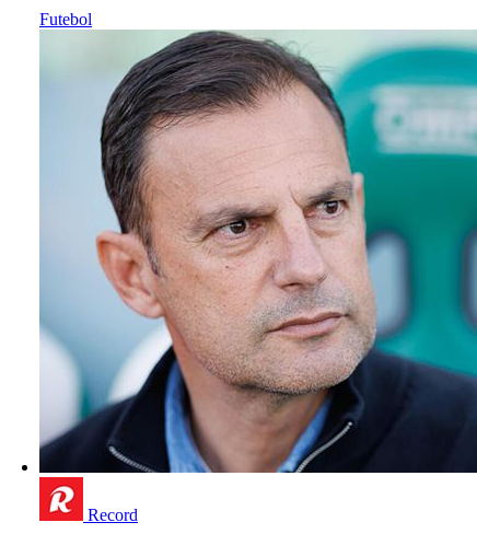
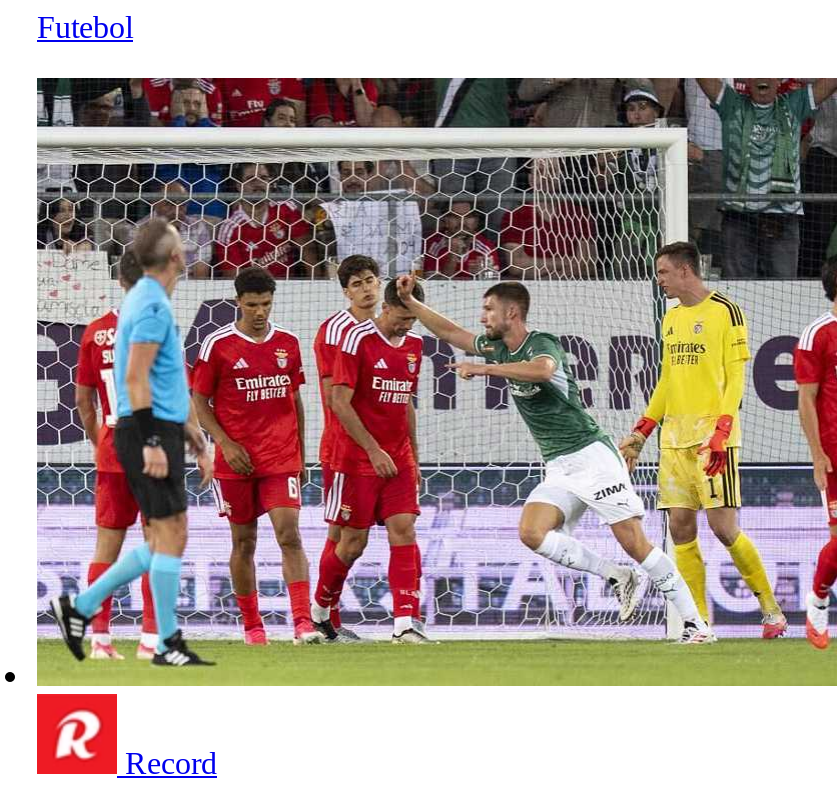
- [image]
+ [image]
